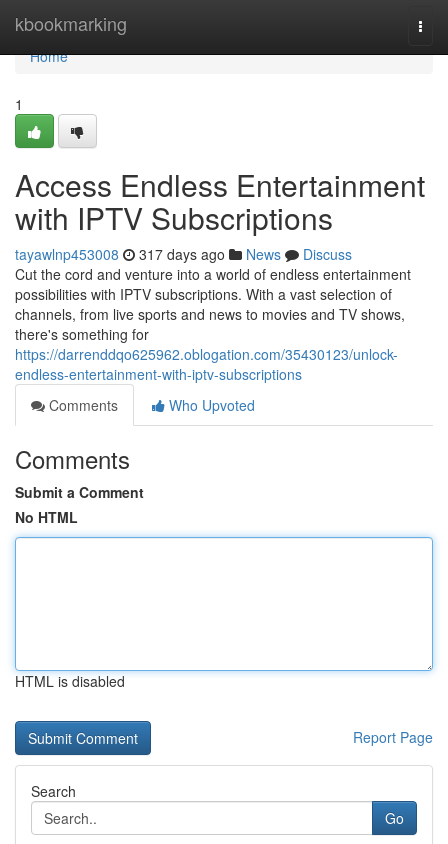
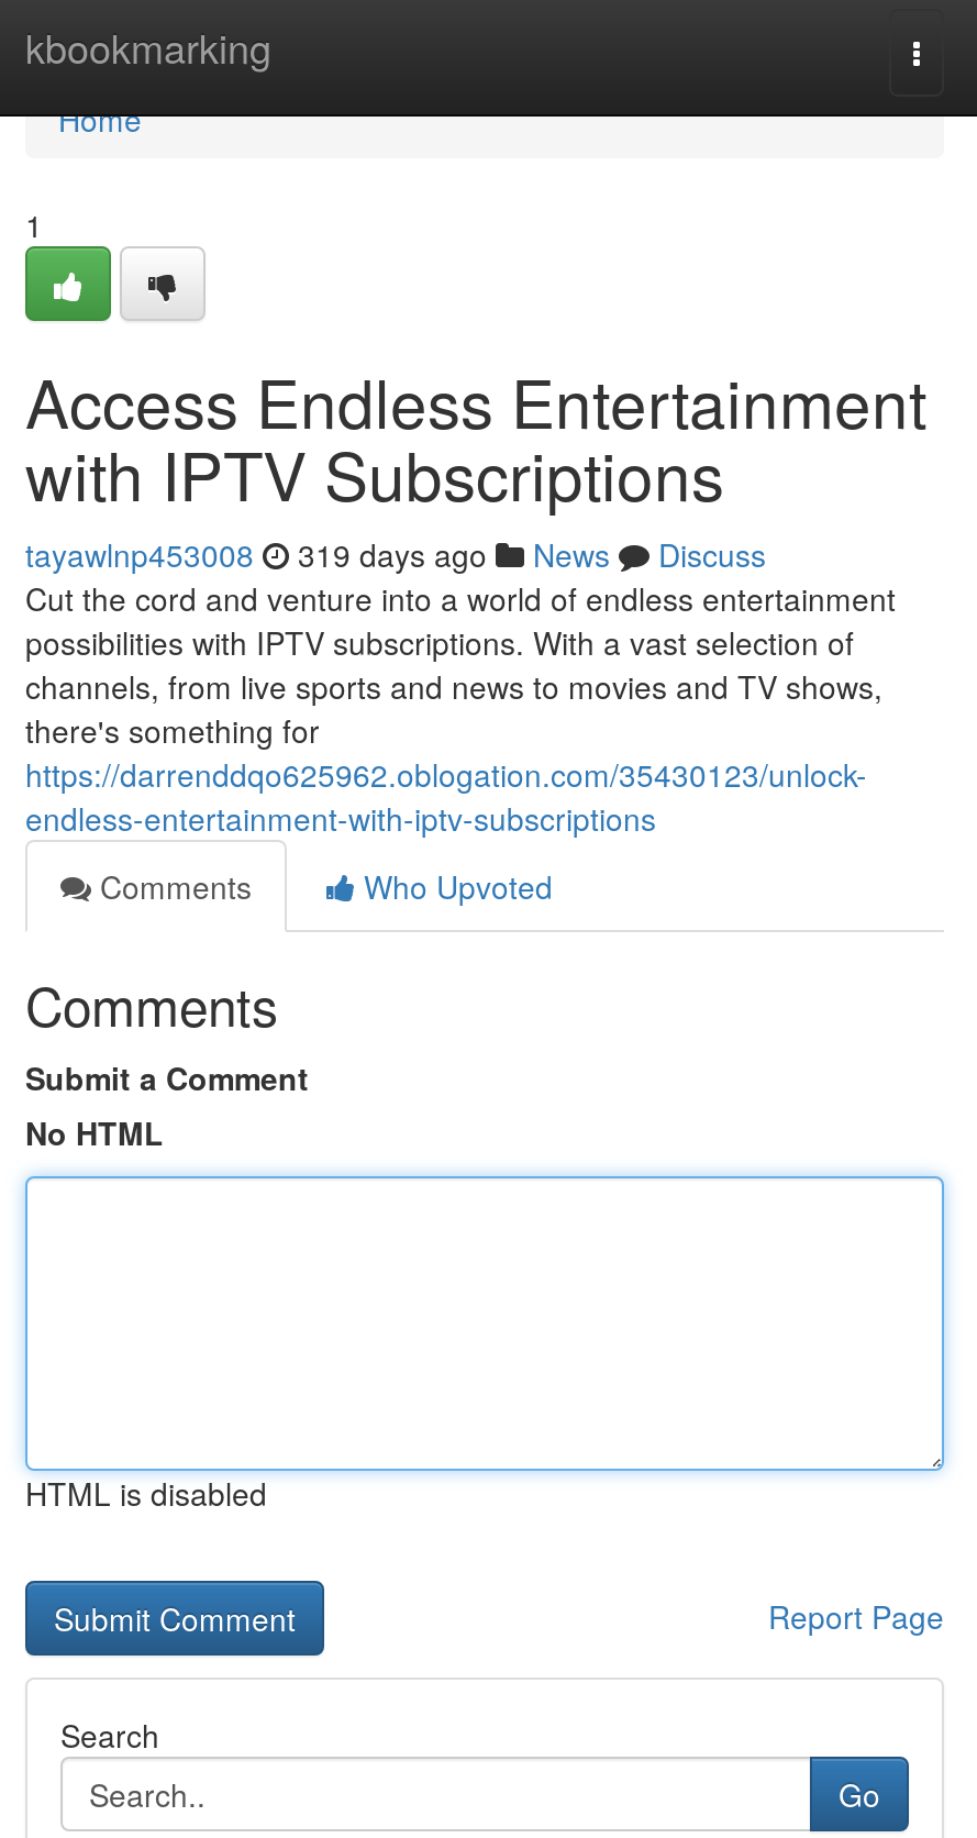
- tayawlnp453008 317 days ago News Discuss
+ tayawlnp453008 319 days ago News Discuss
